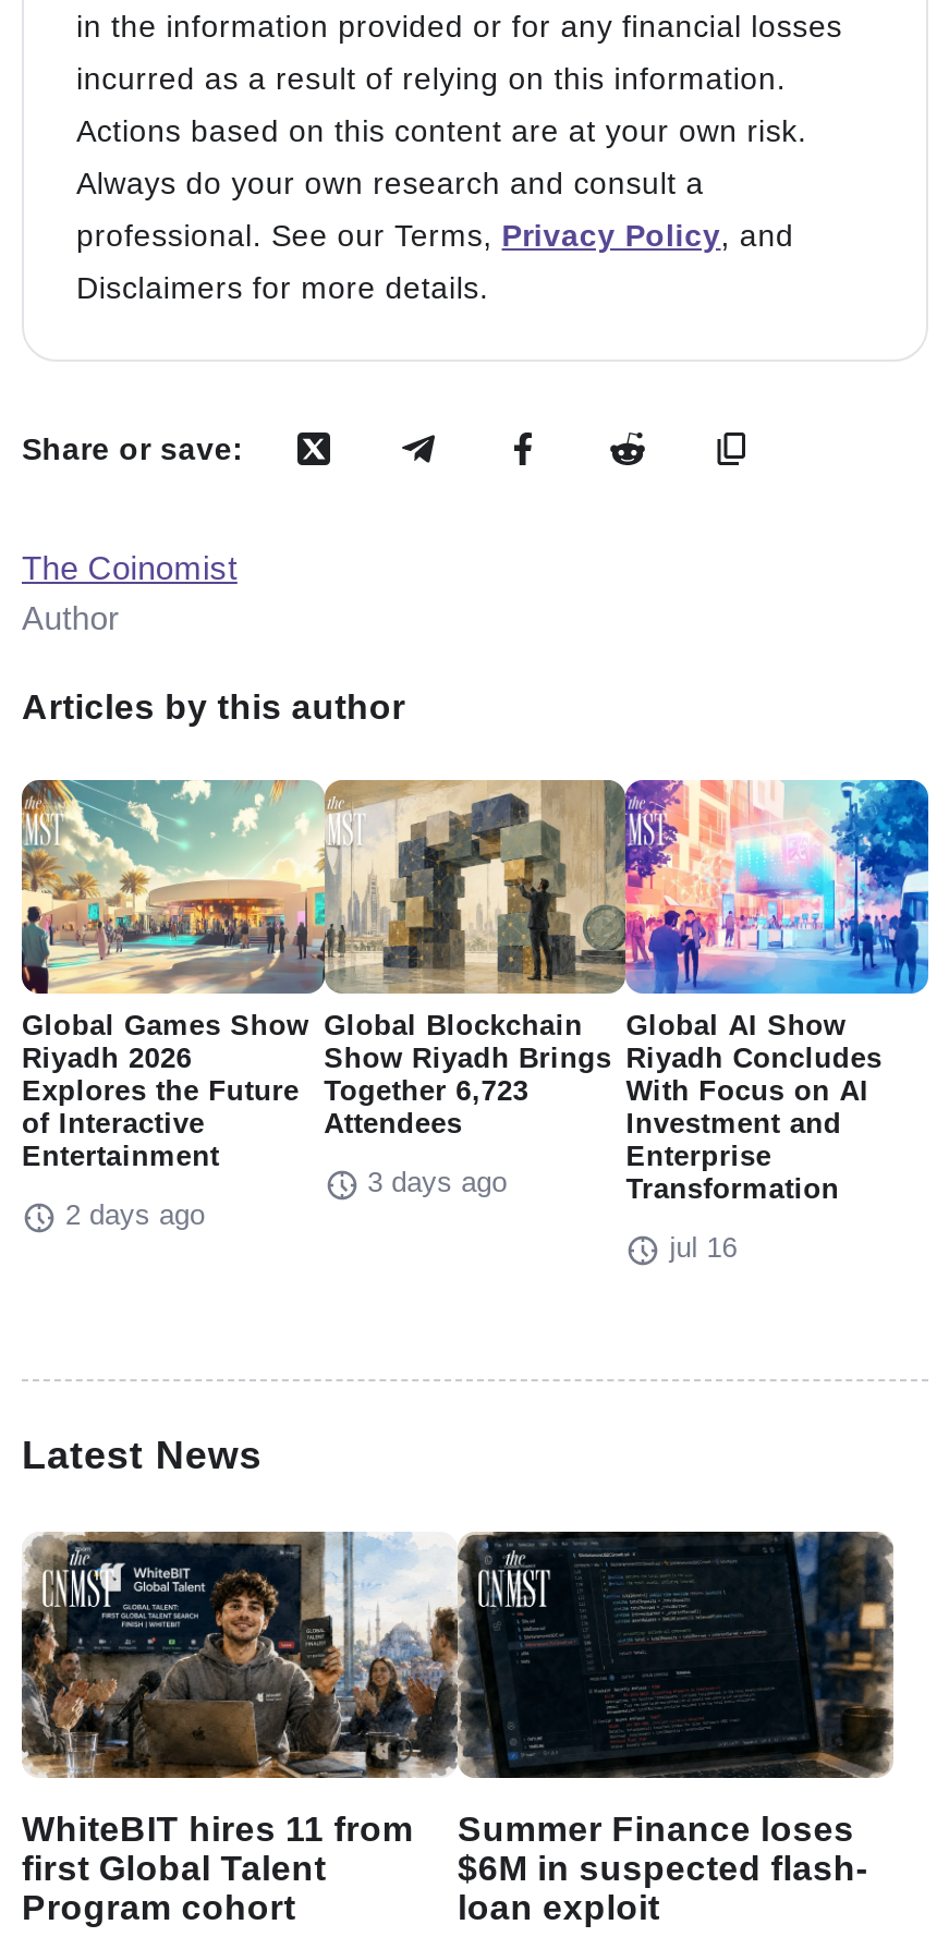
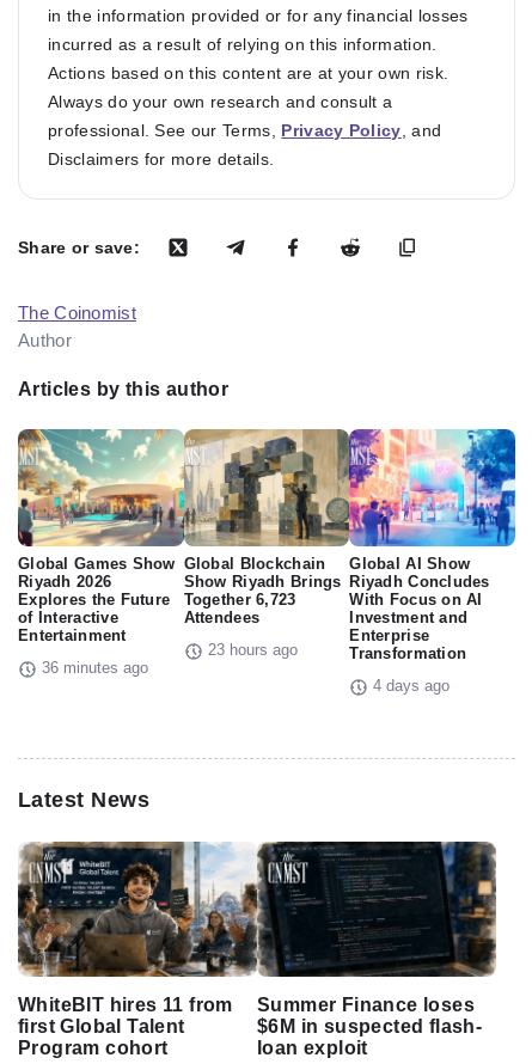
- 3 days ago
+ 23 hours ago

- 2 days ago
+ 36 minutes ago

- jul 16
+ 4 days ago
